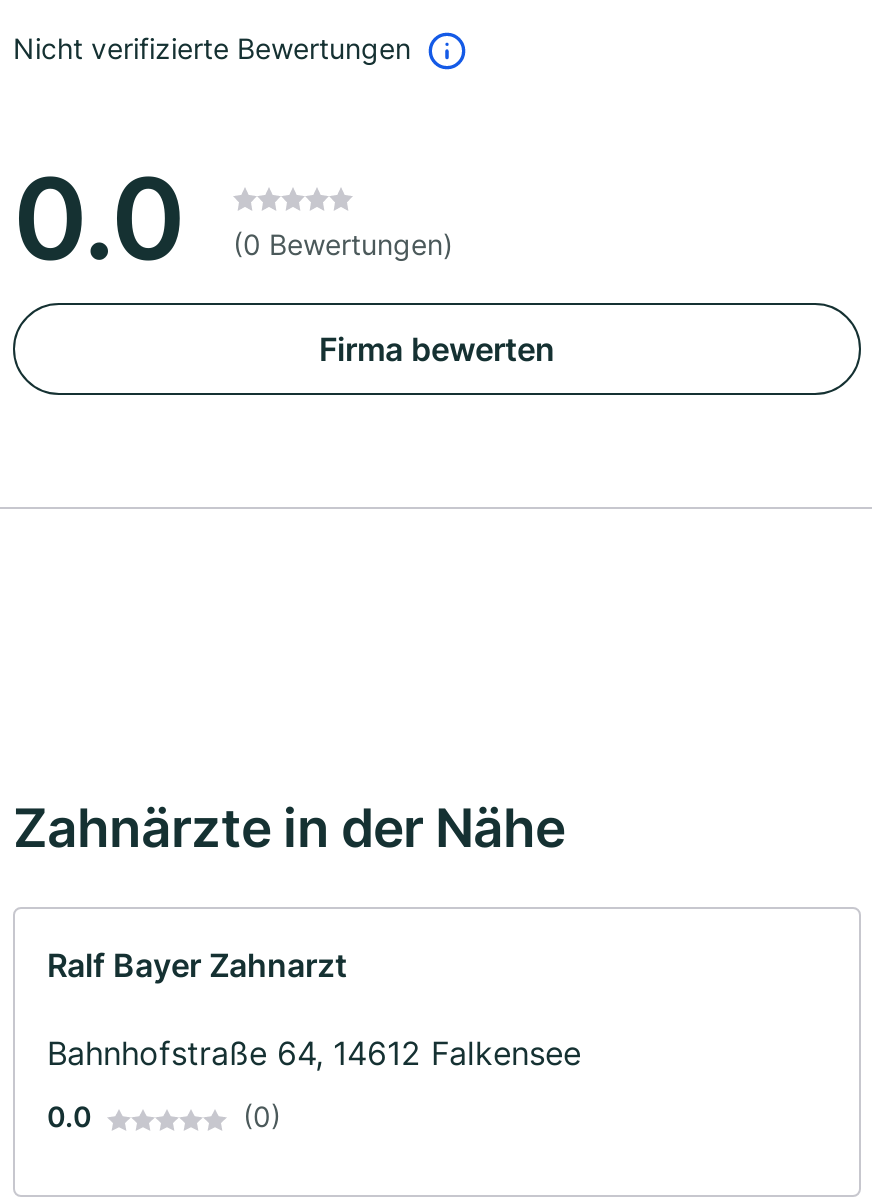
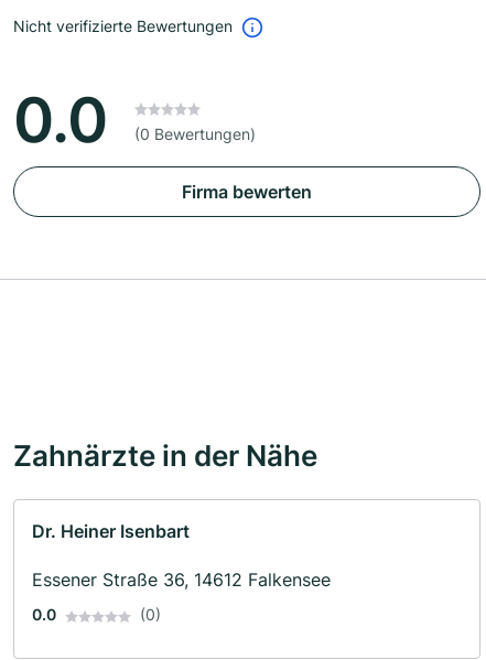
- Ralf Bayer Zahnarzt
+ Dr. Heiner Isenbart

- Bahnhofstraße 64, 14612 Falkensee
+ Essener Straße 36, 14612 Falkensee
